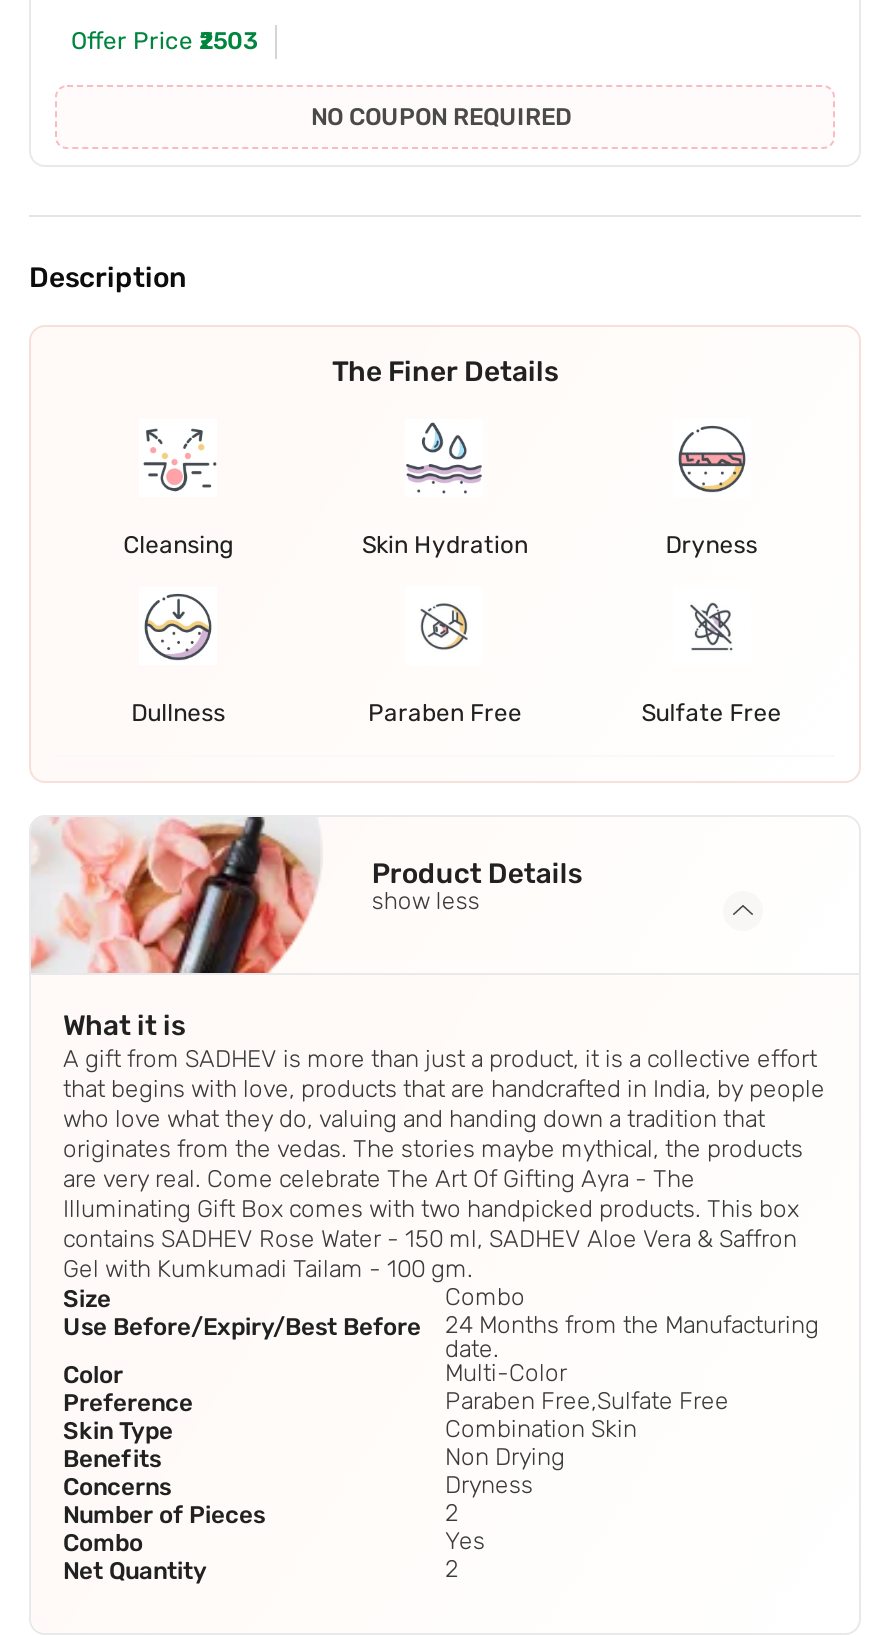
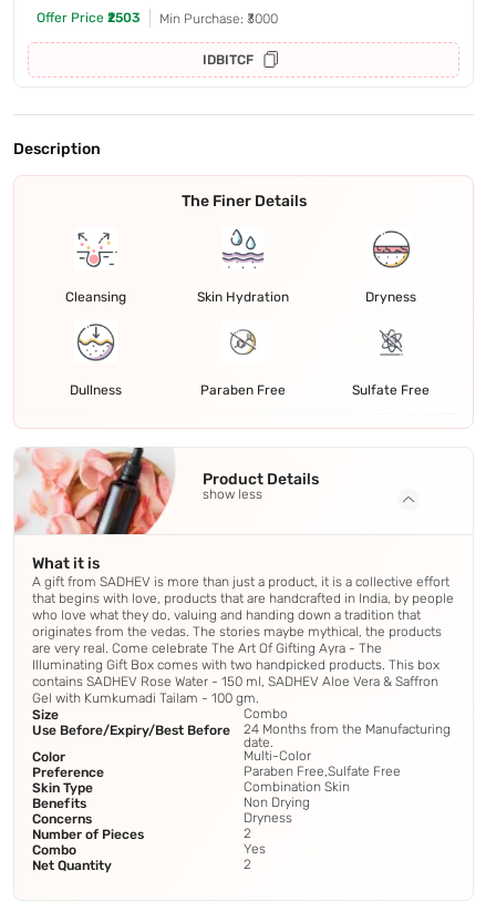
- NO COUPON REQUIRED
+ Min Purchase: ₹3000
+ IDBITCF
